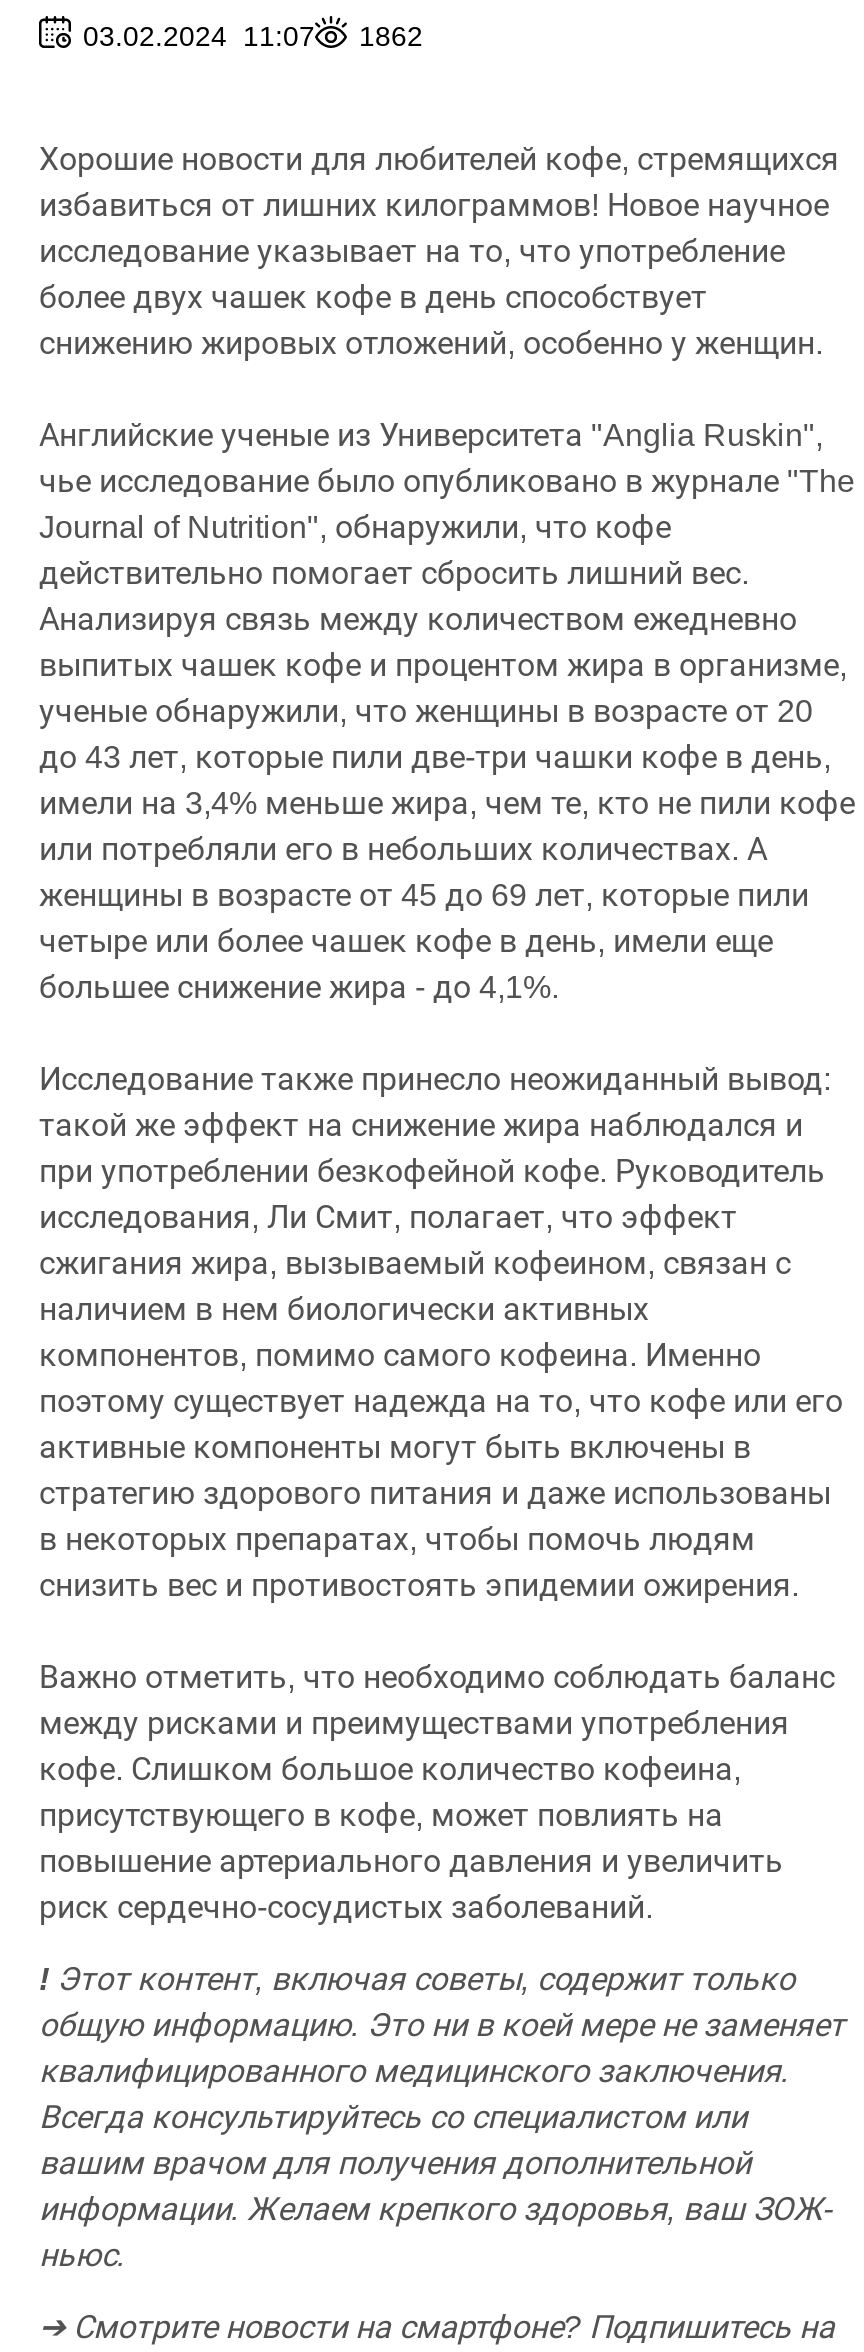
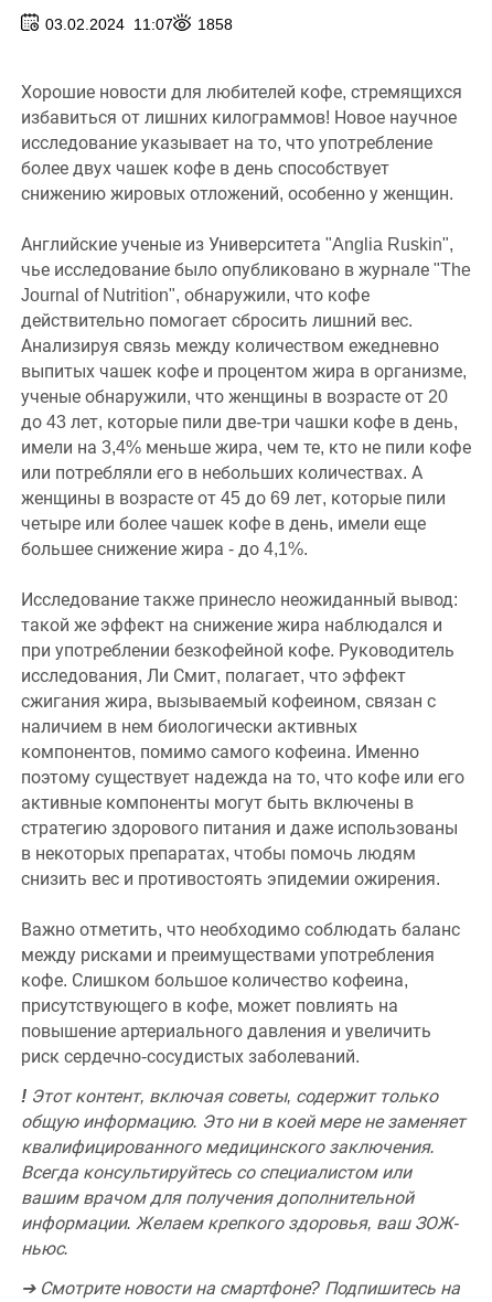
- 03.02.2024 11:07 1862
+ 03.02.2024 11:07 1858
